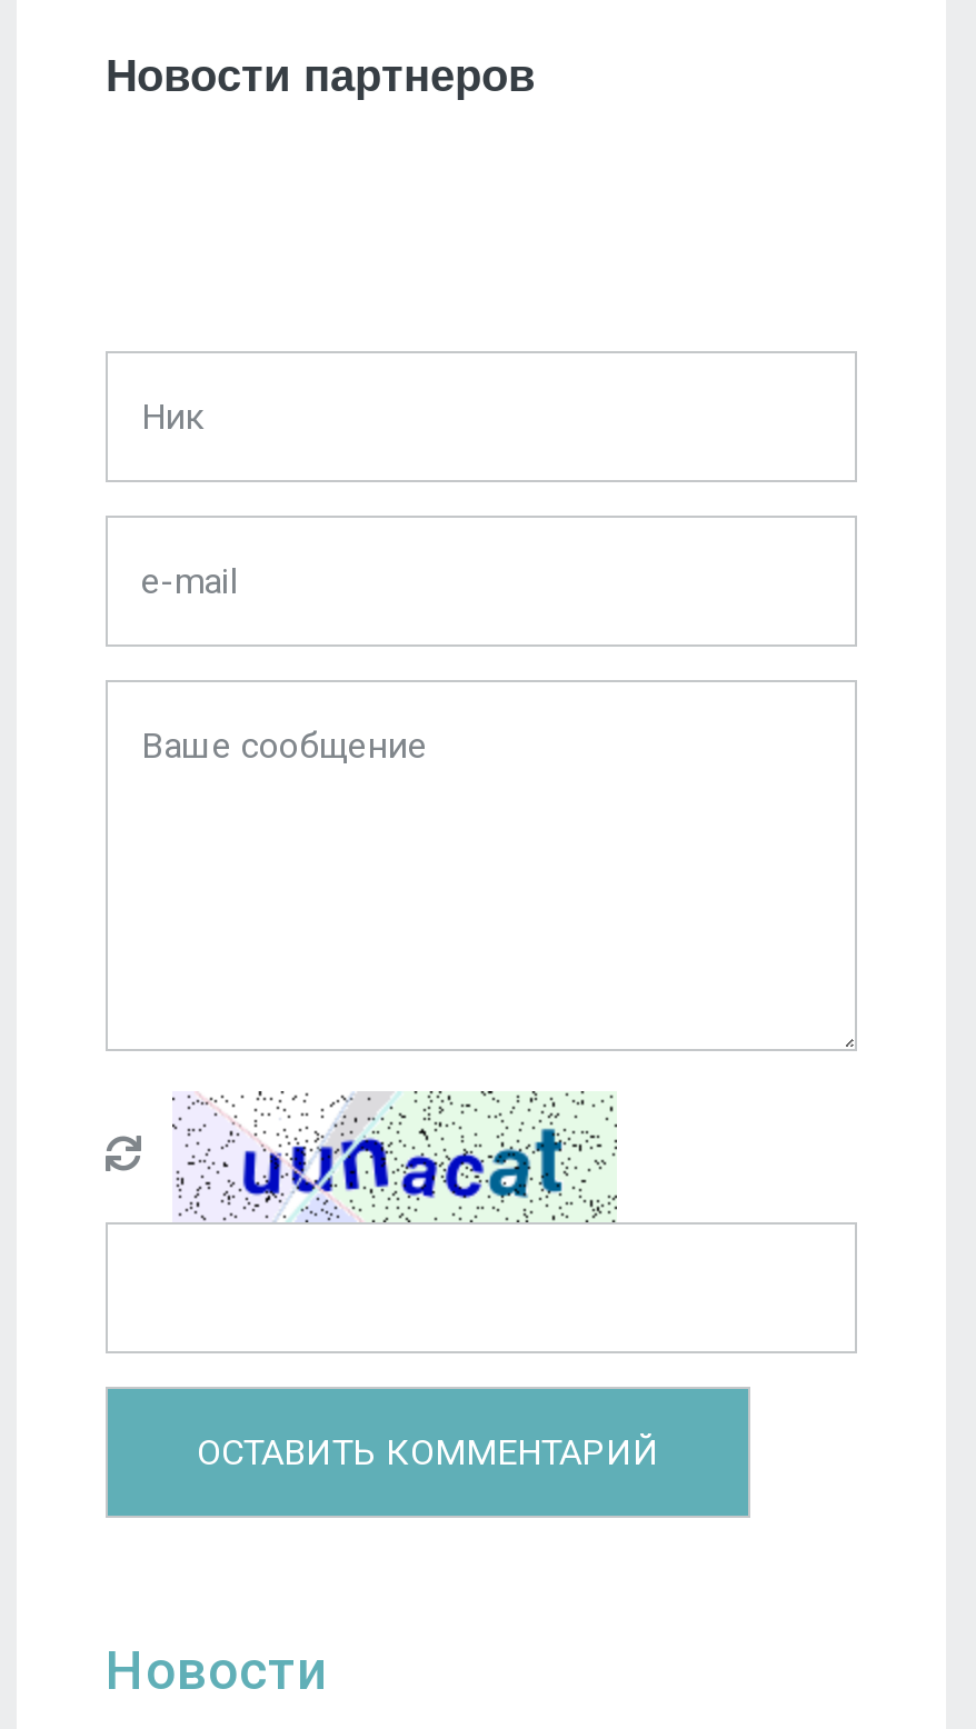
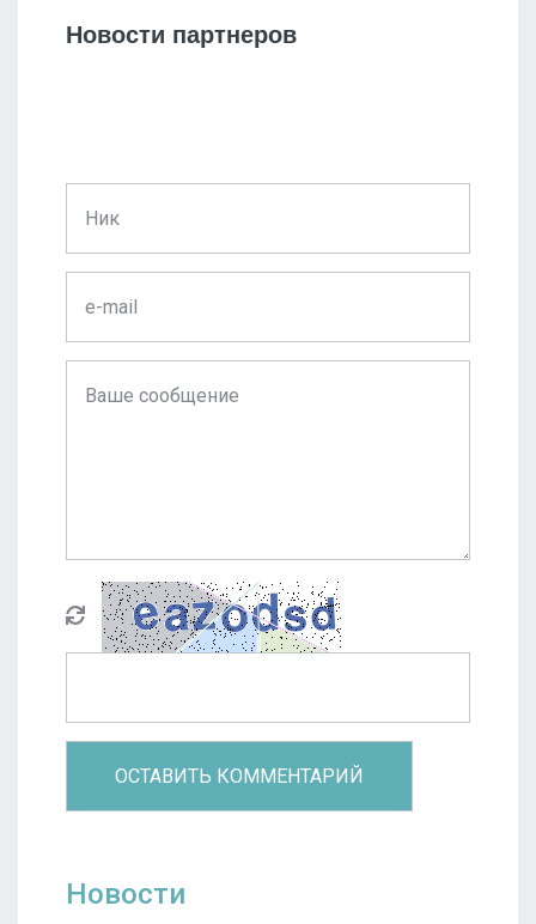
- [image]
+ [image]
